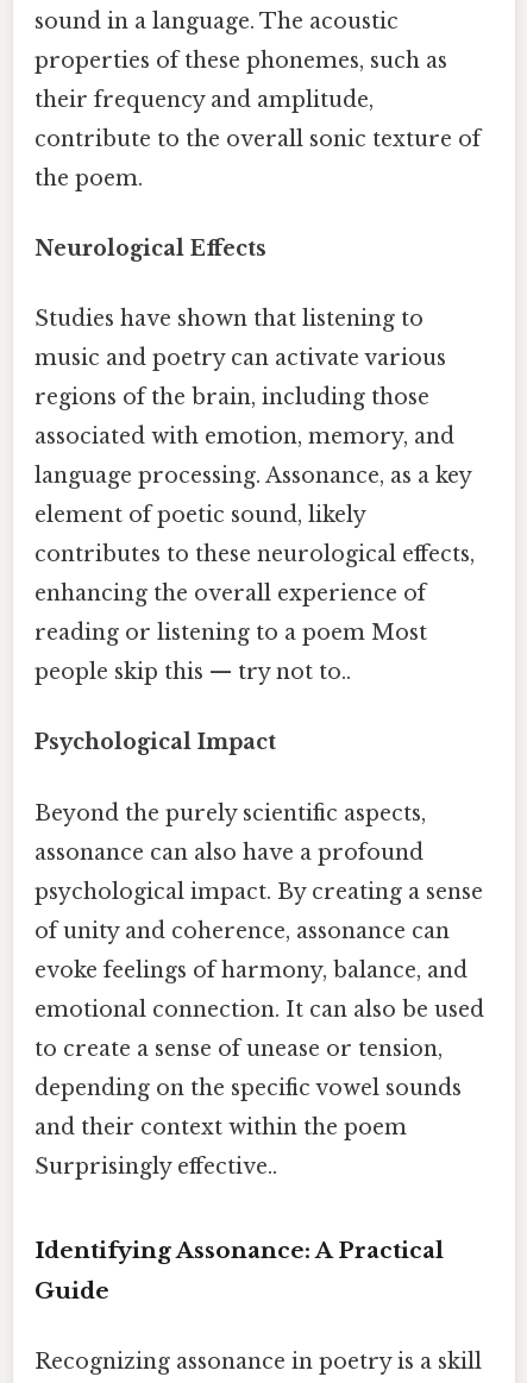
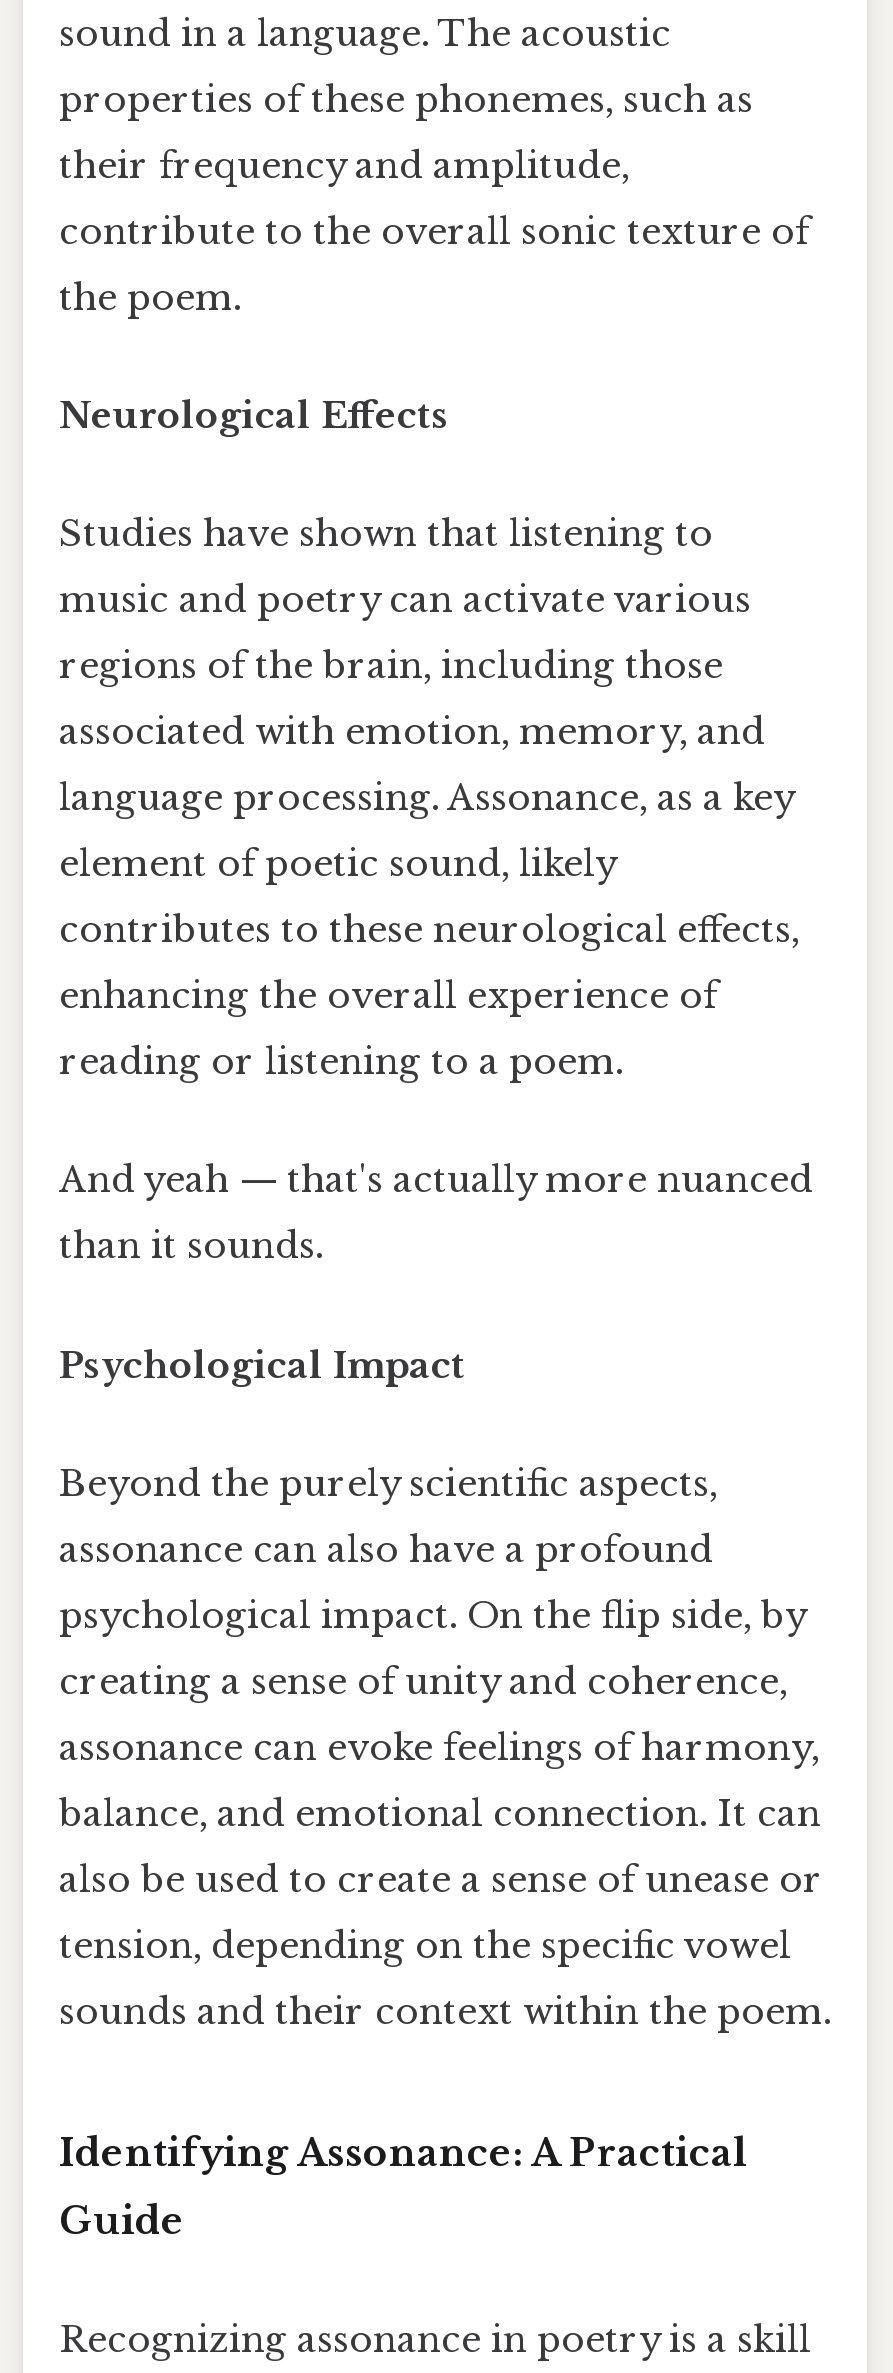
- reading or listening to a poem Most
- people skip this — try not to..
+ reading or listening to a poem.
+ And yeah — that's actually more nuanced
+ than it sounds.

moved down: Psychological Impact | Beyond the purely scientific aspects, | assonance can also have a profound

- psychological impact. By creating a sense
- of unity and coherence, assonance can
- evoke feelings of harmony, balance, and
- emotional connection. It can also be used
- to create a sense of unease or tension,
- depending on the specific vowel sounds
- and their context within the poem
- Surprisingly effective..
+ psychological impact. On the flip side, by
+ creating a sense of unity and coherence,
+ assonance can evoke feelings of harmony,
+ balance, and emotional connection. It can
+ also be used to create a sense of unease or
+ tension, depending on the specific vowel
+ sounds and their context within the poem.
